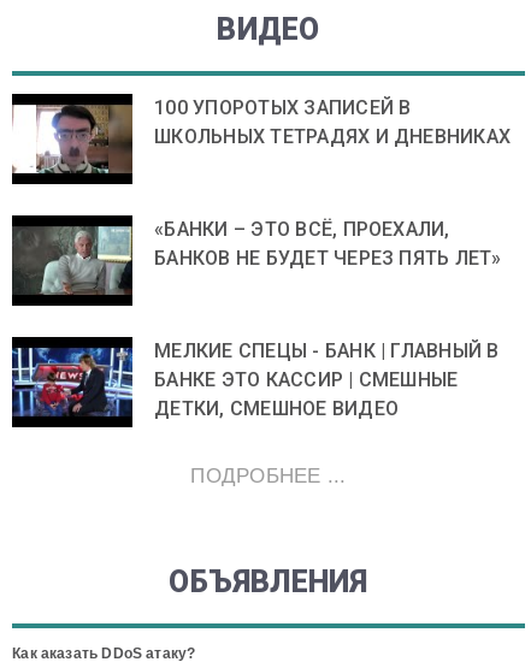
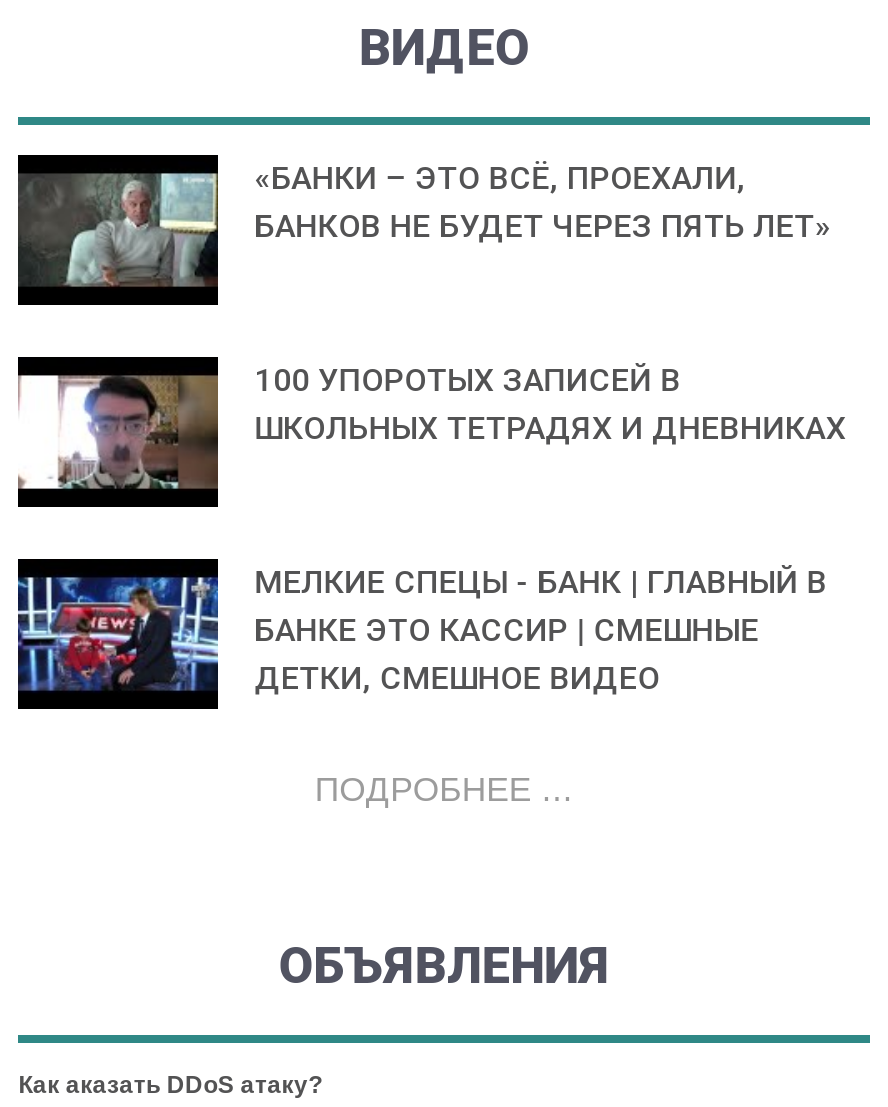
moved down: [image] | 100 УПОРОТЫХ ЗАПИСЕЙ В | ШКОЛЬНЫХ ТЕТРАДЯХ И ДНЕВНИКАХ

moved up: [image] | «БАНКИ – ЭТО ВСЁ, ПРОЕХАЛИ, | БАНКОВ НЕ БУДЕТ ЧЕРЕЗ ПЯТЬ ЛЕТ»
